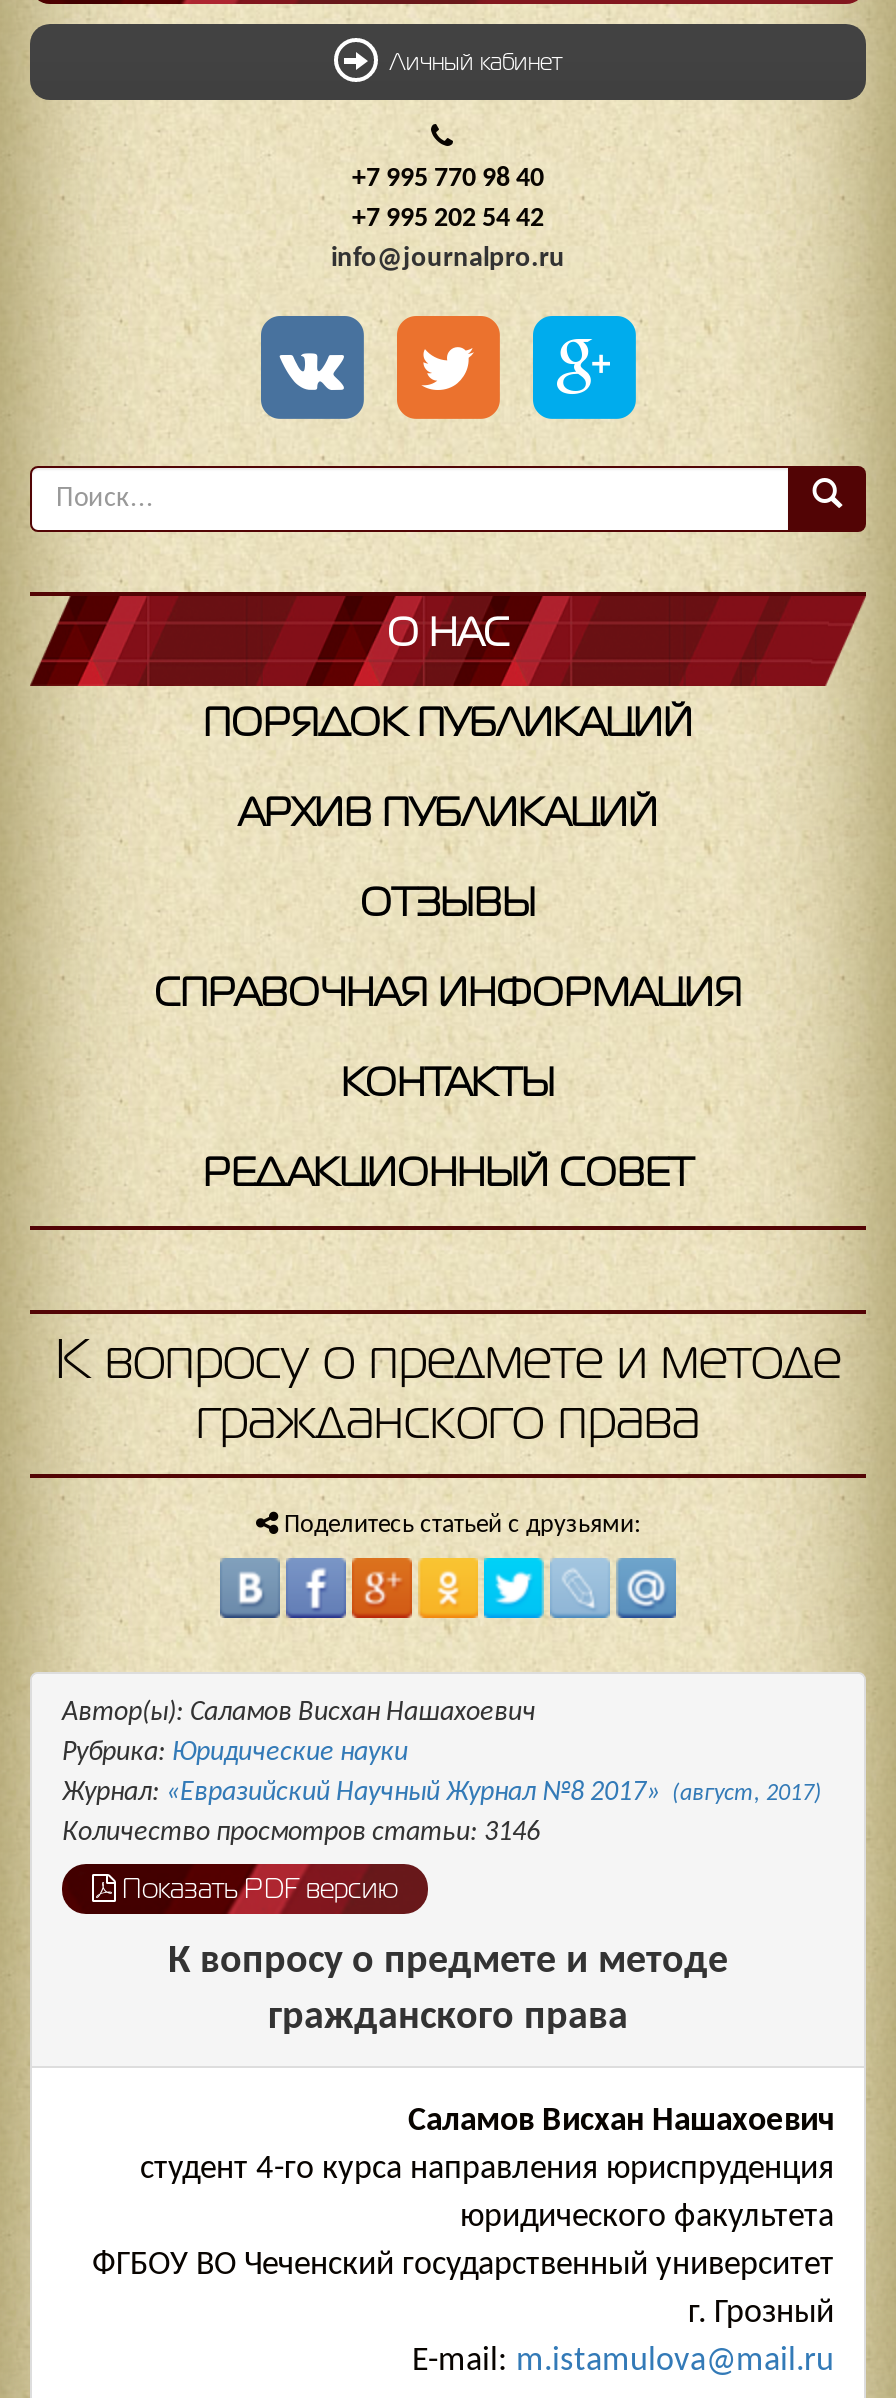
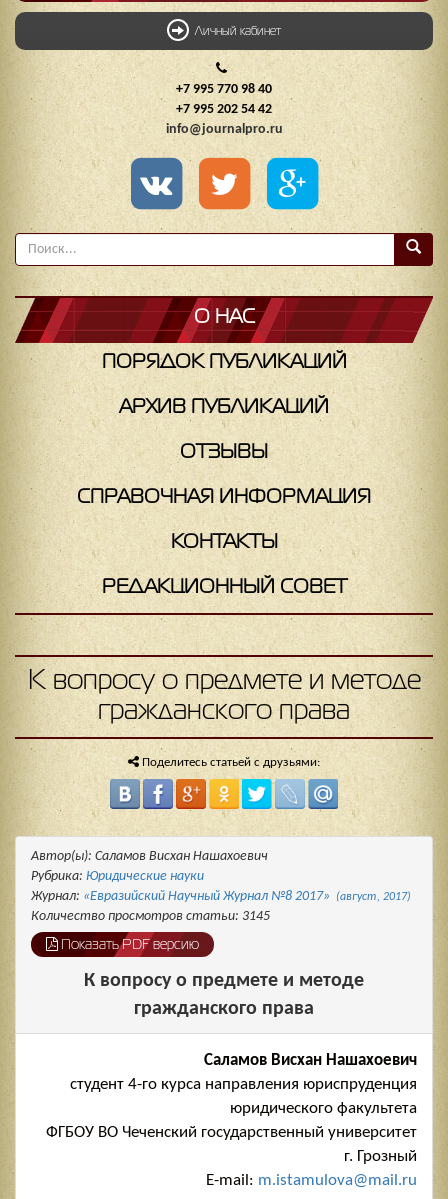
- Количество просмотров статьи: 3146
+ Количество просмотров статьи: 3145
